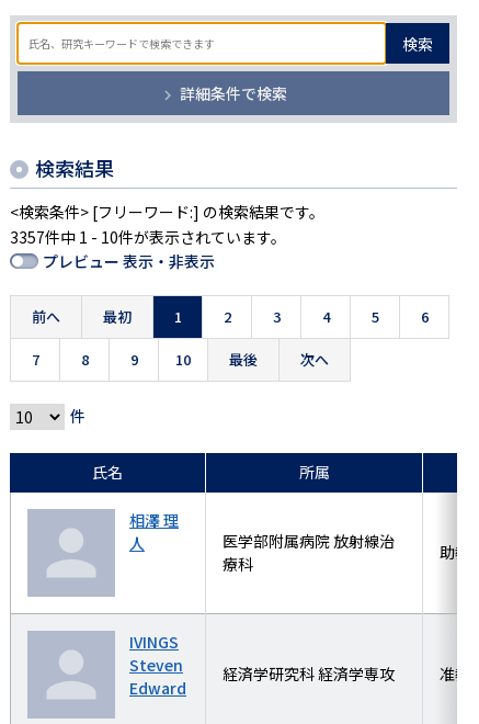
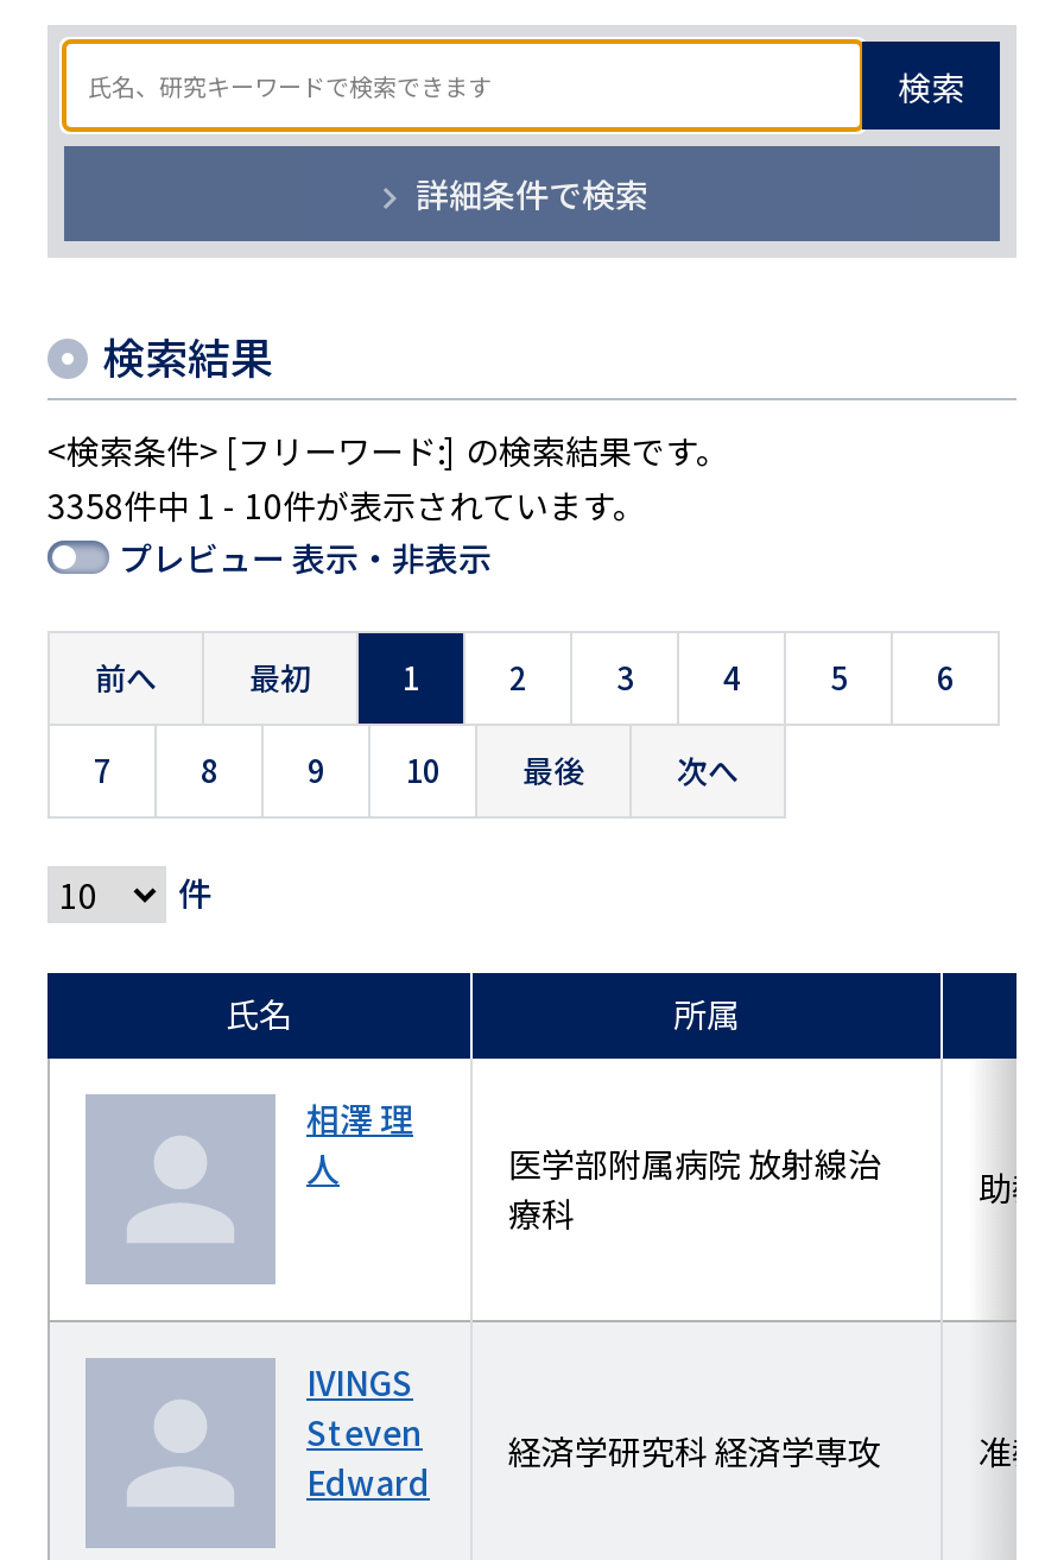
- 3357件中 1 - 10件が表示されています。
+ 3358件中 1 - 10件が表示されています。
